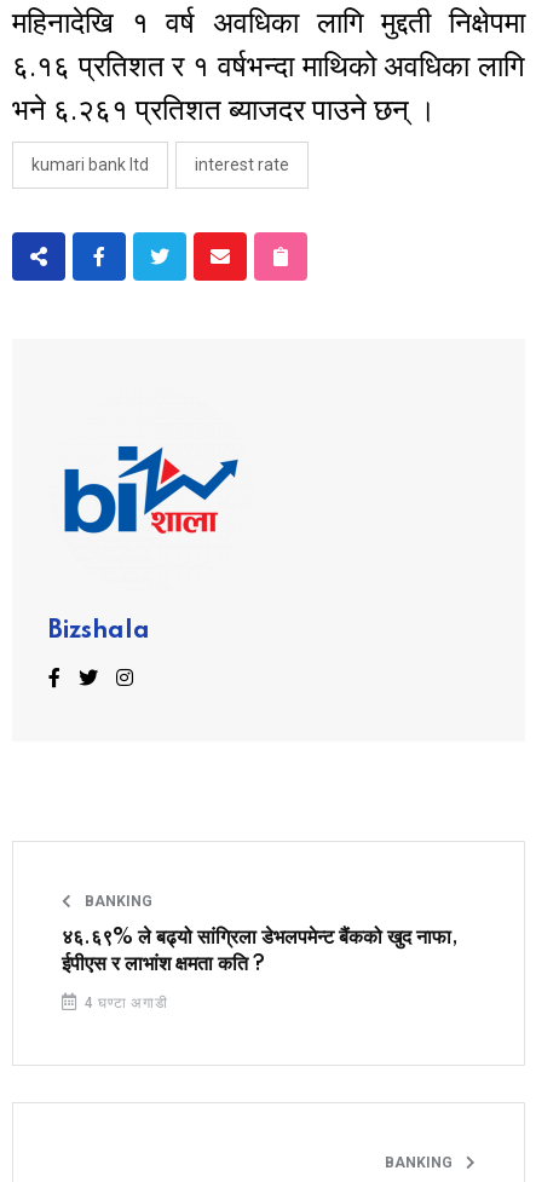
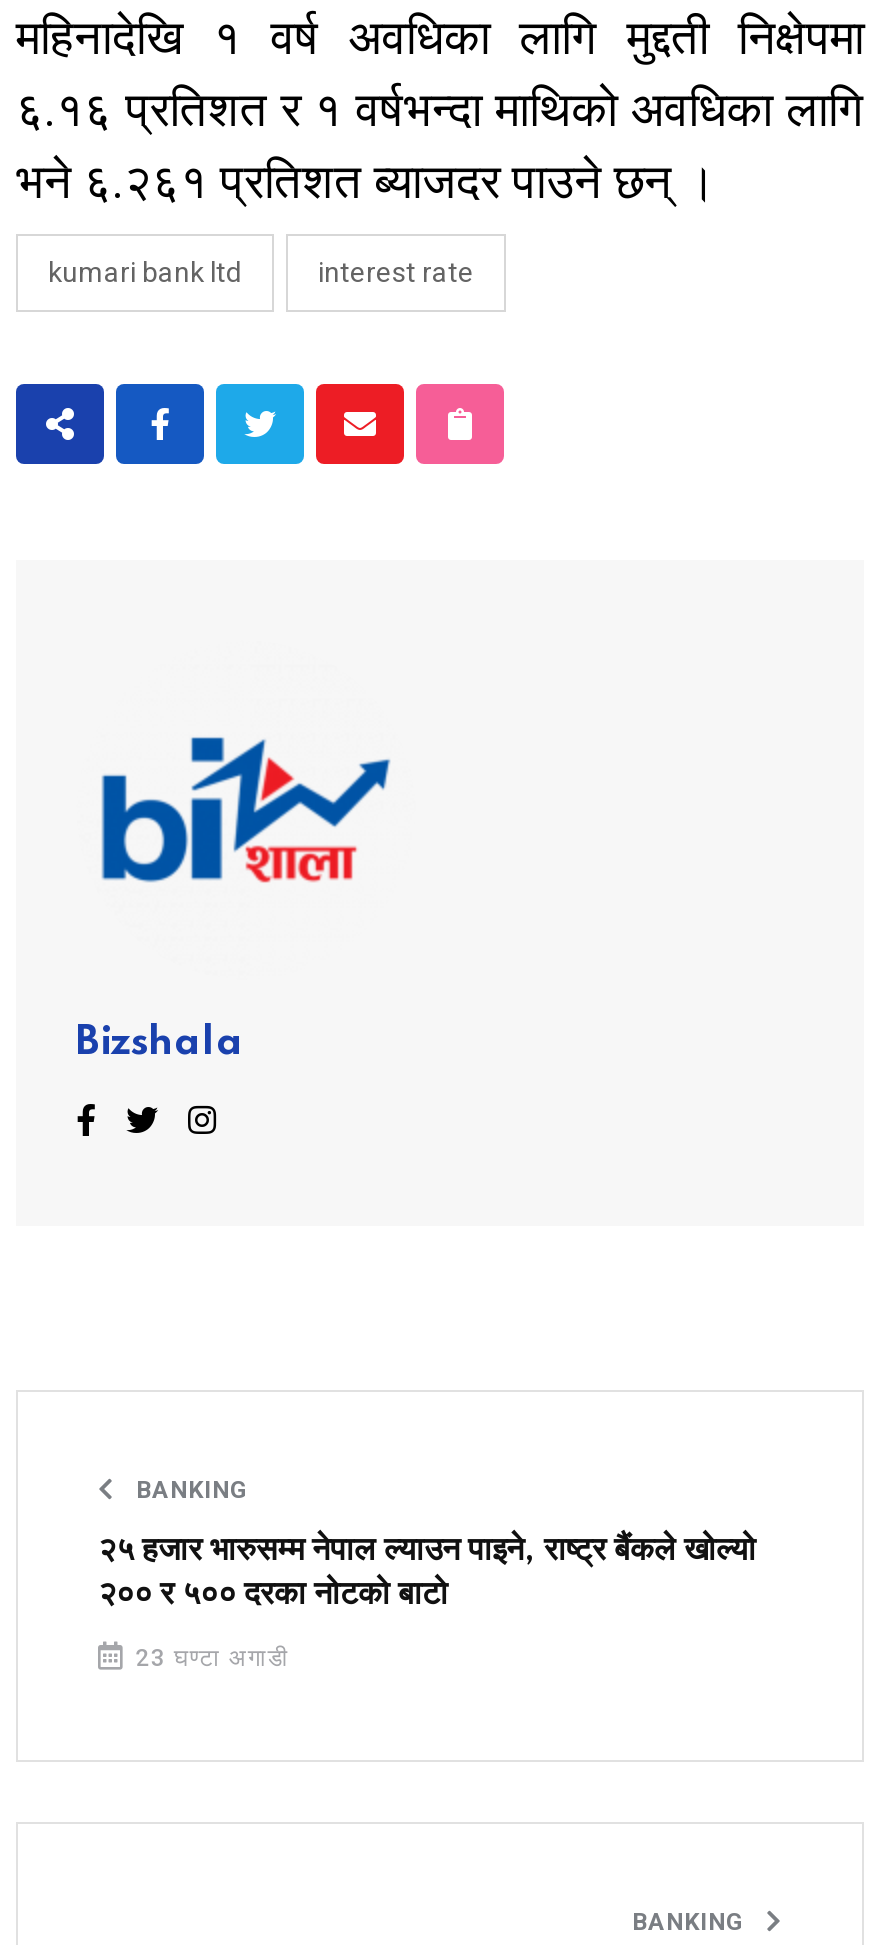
- ४६.६९% ले बढ्यो सांग्रिला डेभलपमेन्ट बैंकको खुद नाफा,
- ईपीएस र लाभांश क्षमता कति ?
+ २५ हजार भारुसम्म नेपाल ल्याउन पाइने, राष्ट्र बैंकले खोल्यो
+ २०० र ५०० दरका नोटको बाटो

- 4 घण्टा अगाडी
+ 23 घण्टा अगाडी
